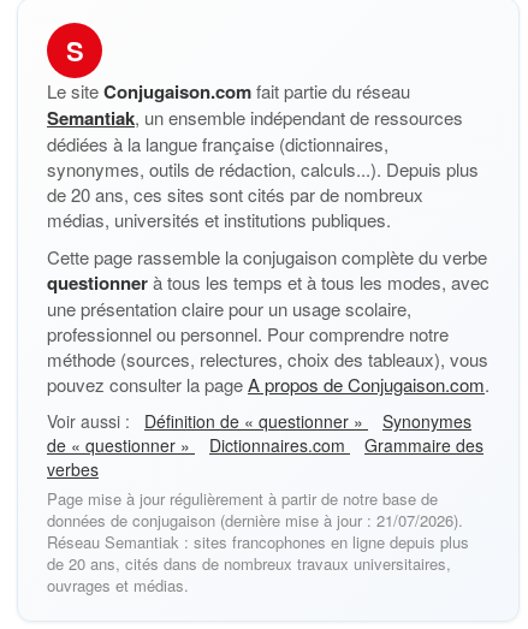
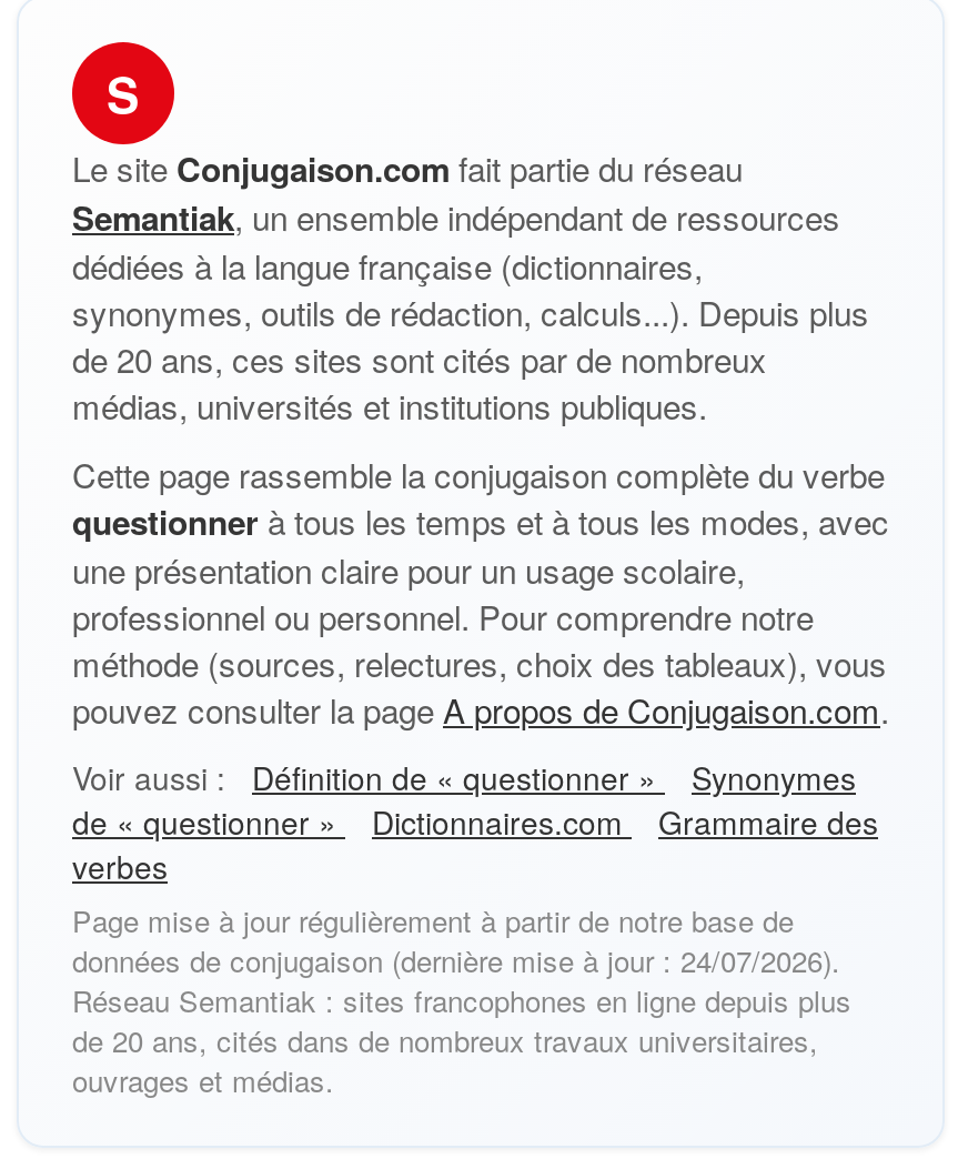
- données de conjugaison (dernière mise à jour : 21/07/2026).
+ données de conjugaison (dernière mise à jour : 24/07/2026).
